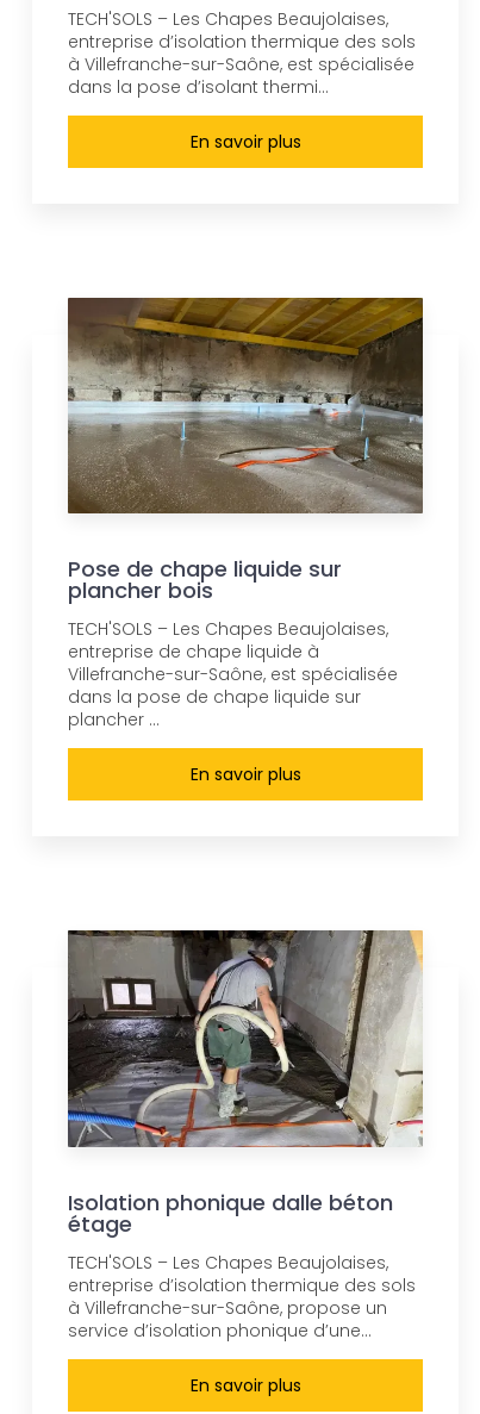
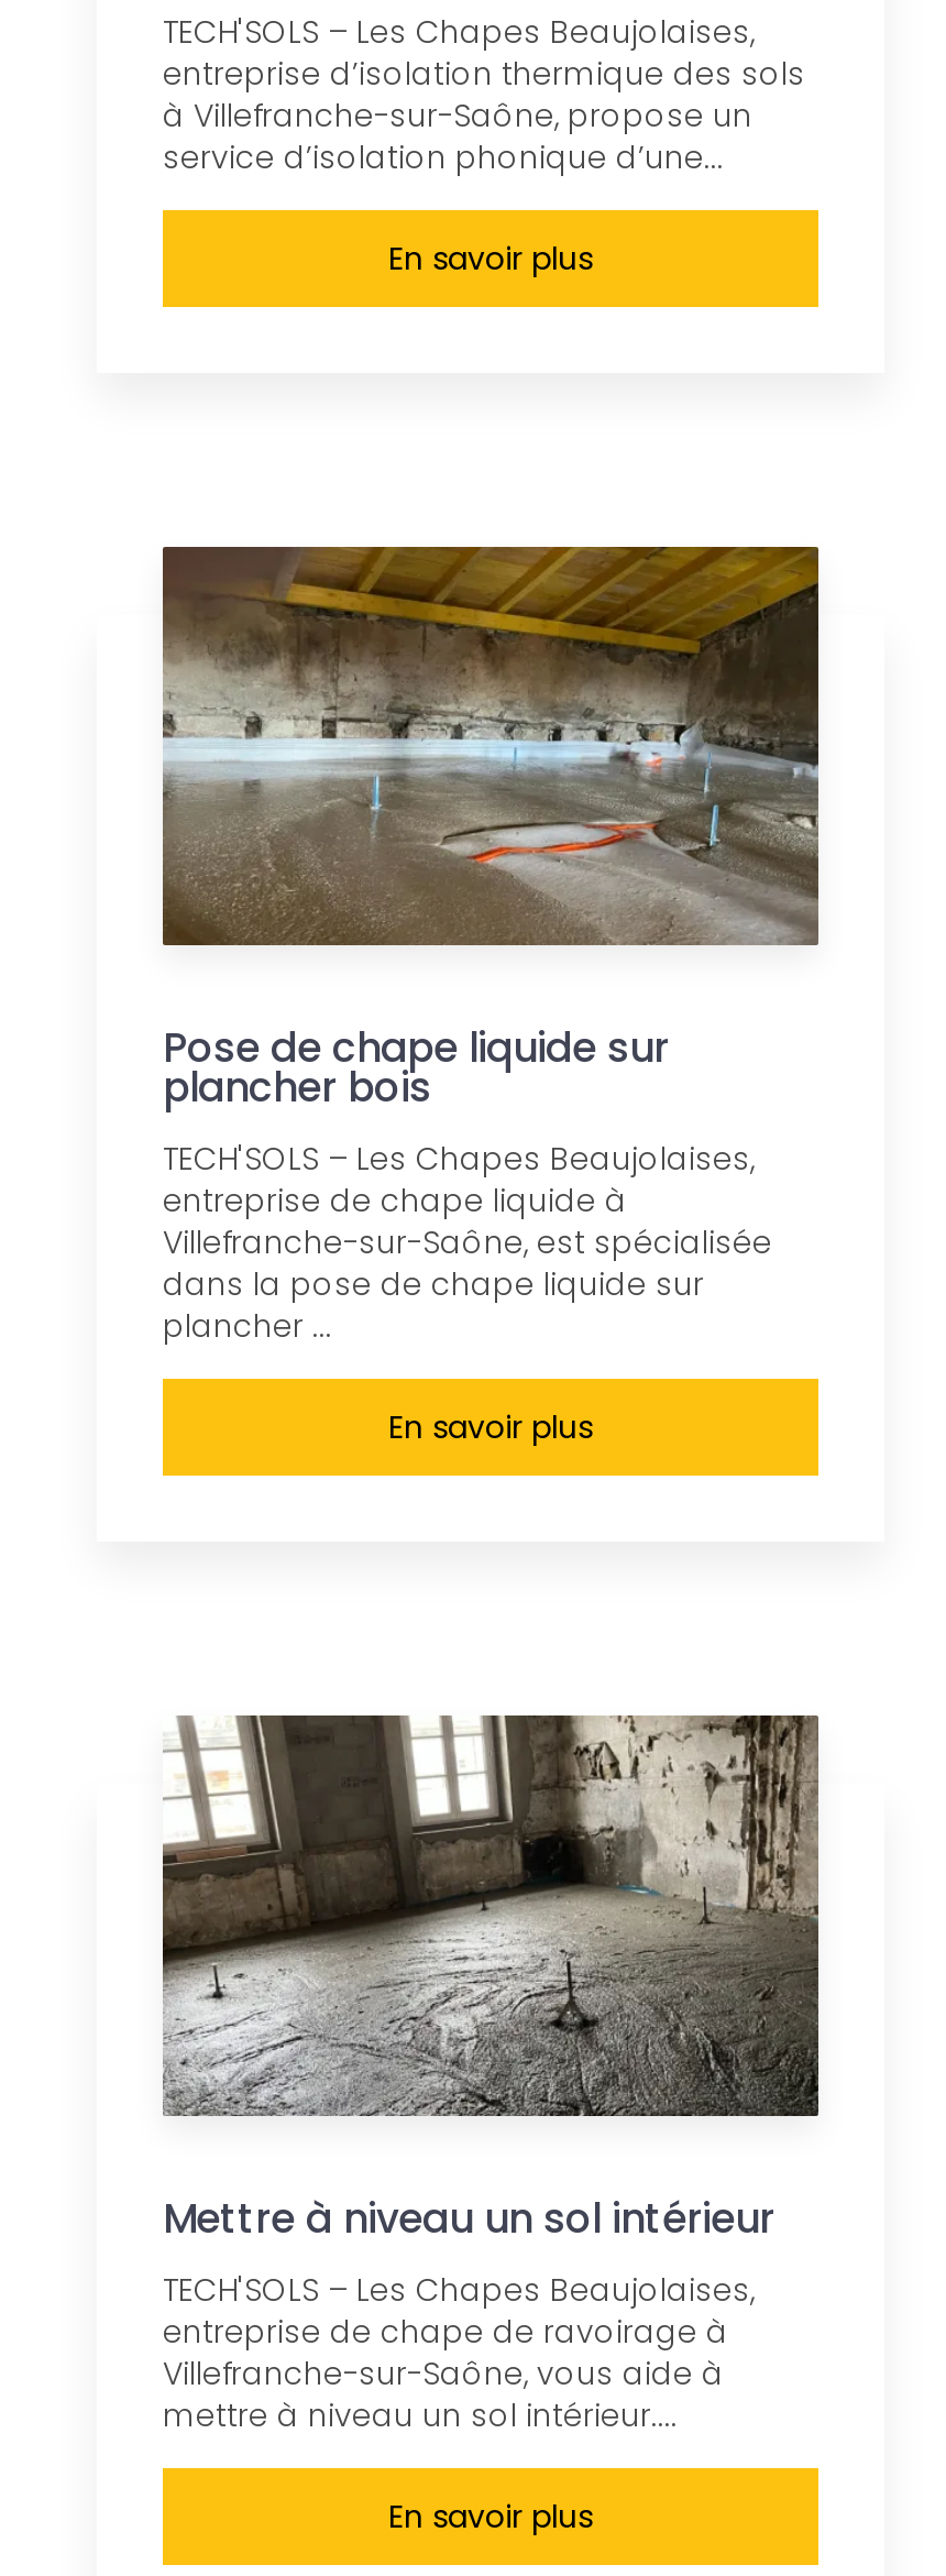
- à Villefranche-sur-Saône, est spécialisée
- dans la pose d’isolant thermi...

- [image]
- Isolation phonique dalle béton
- étage
+ [image]
+ Mettre à niveau un sol intérieur

- entreprise d’isolation thermique des sols
+ entreprise de chape de ravoirage à
+ Villefranche-sur-Saône, vous aide à
+ mettre à niveau un sol intérieur....

moved up: à Villefranche-sur-Saône, propose un | service d’isolation phonique d’une...
